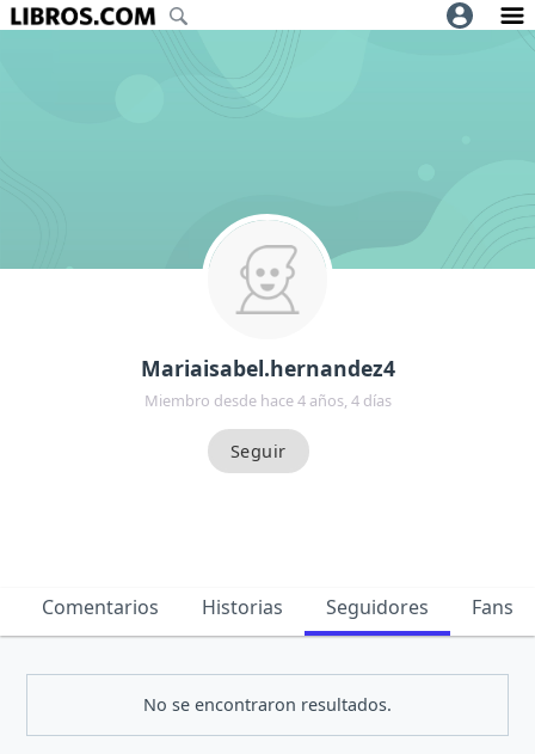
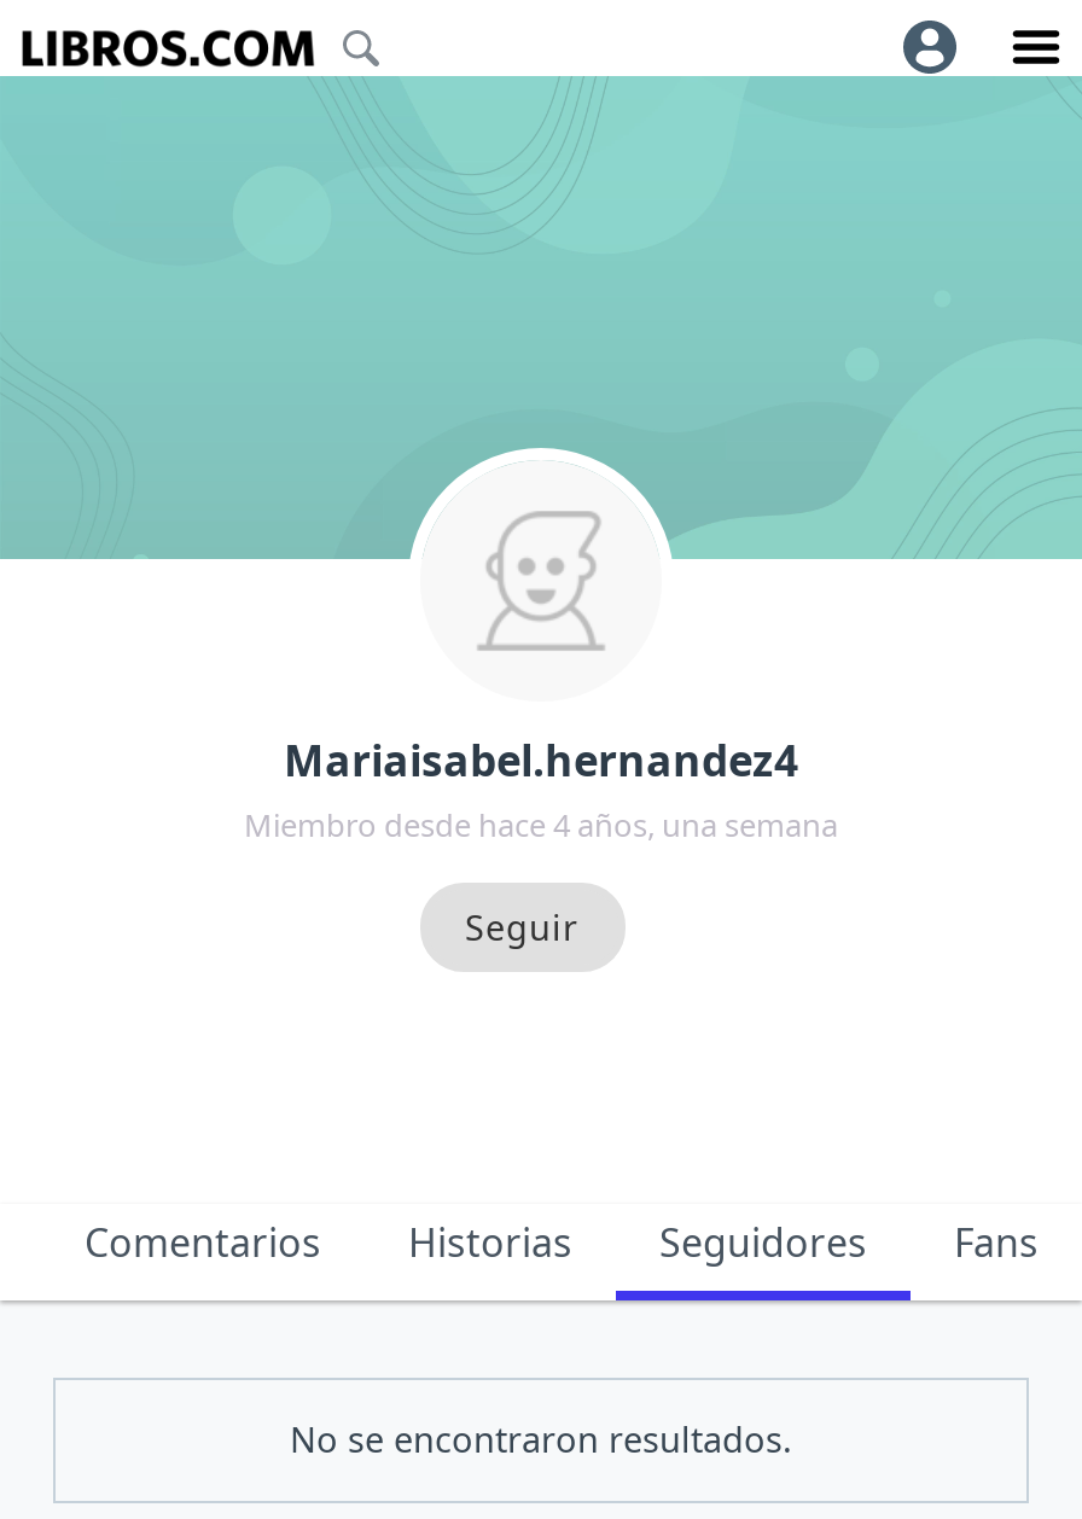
- Miembro desde hace 4 años, 4 días
+ Miembro desde hace 4 años, una semana
